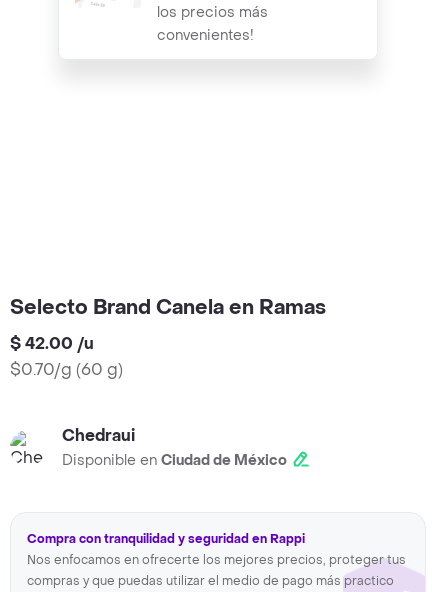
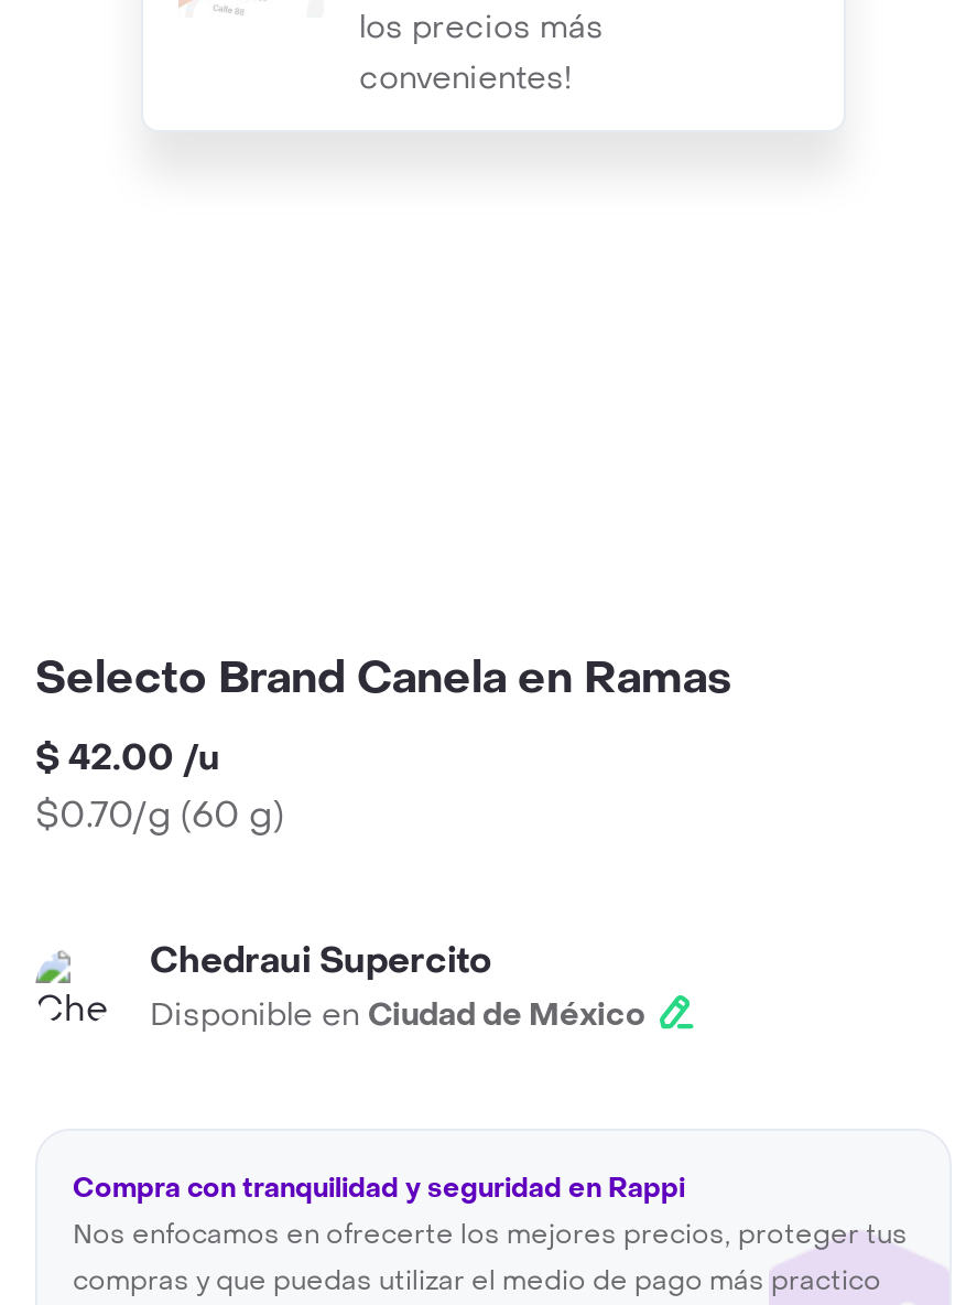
- Chedraui
+ Chedraui Supercito
